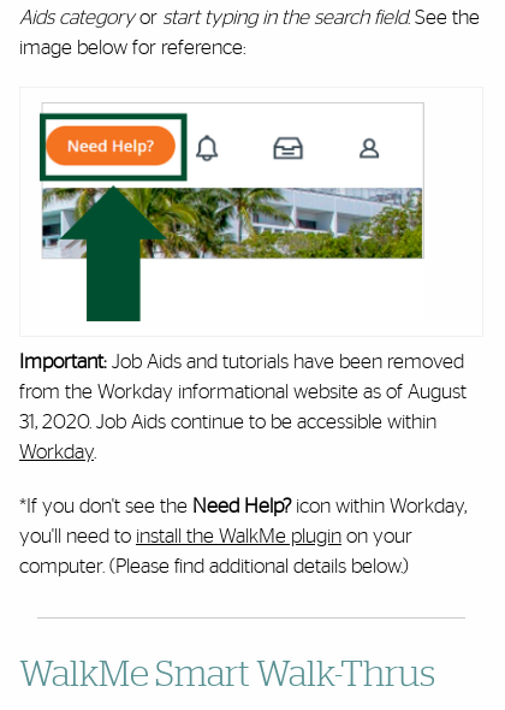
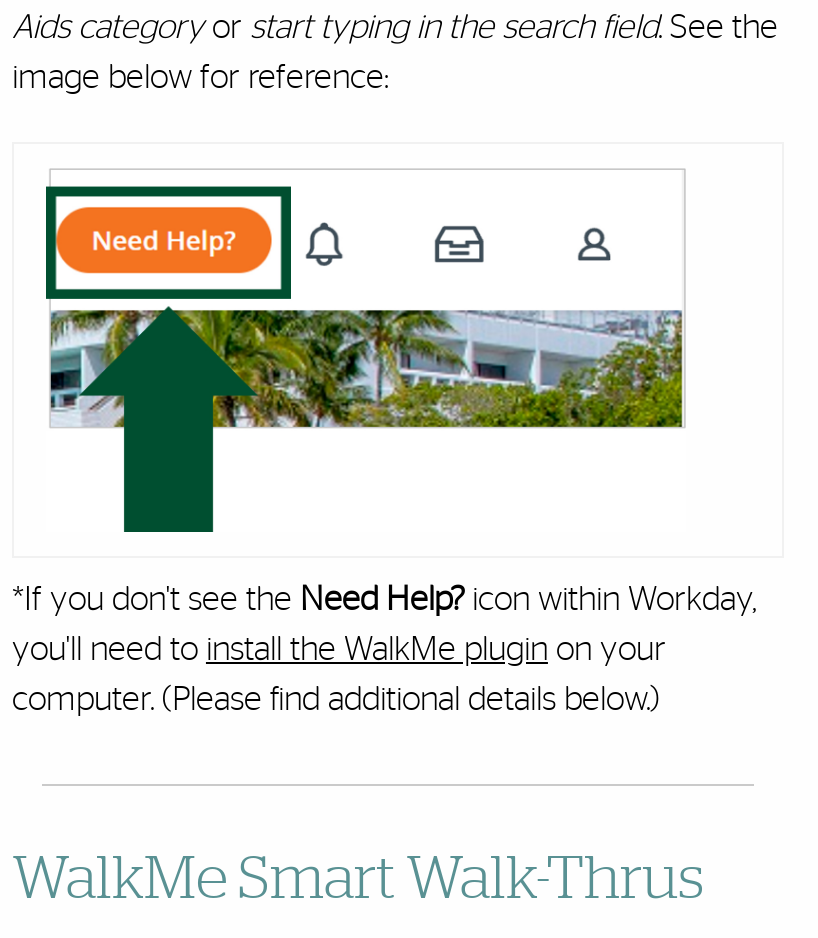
- Important: Job Aids and tutorials have been removed
- from the Workday informational website as of August
- 31, 2020. Job Aids continue to be accessible within
- Workday
